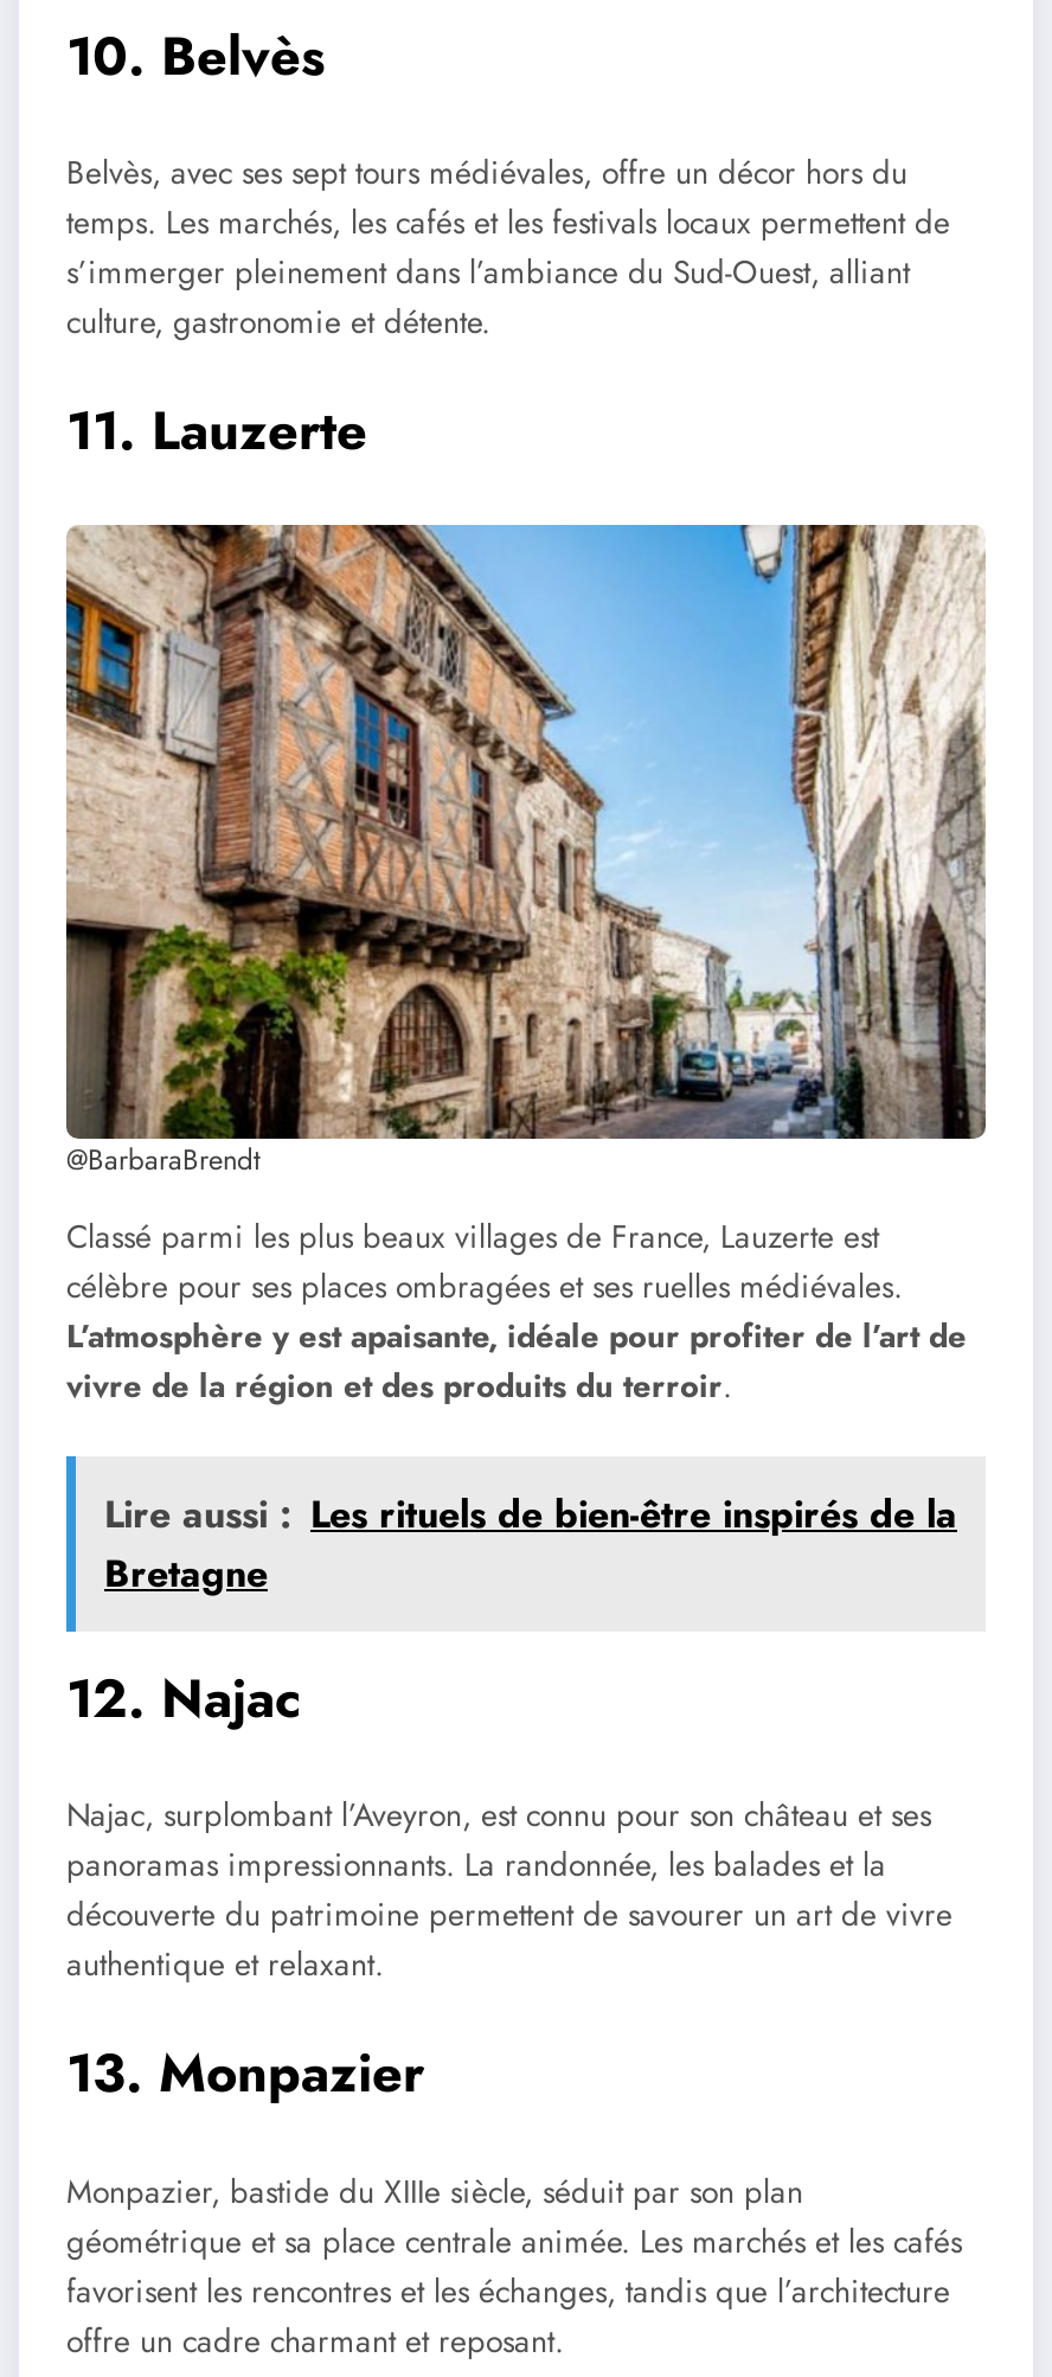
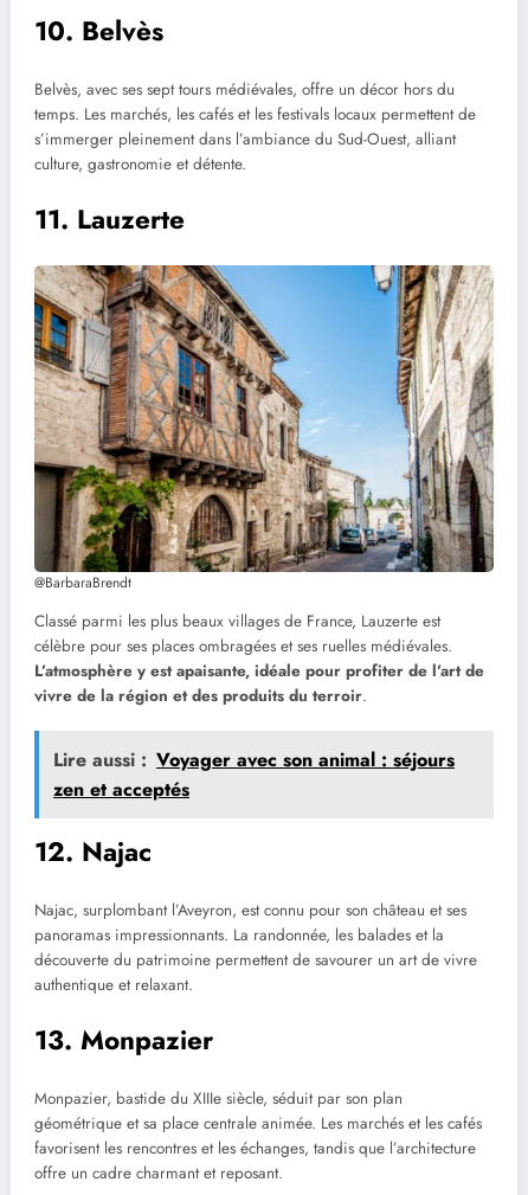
- Lire aussi : Les rituels de bien-être inspirés de la
- Bretagne
+ Lire aussi : Voyager avec son animal : séjours
+ zen et acceptés
